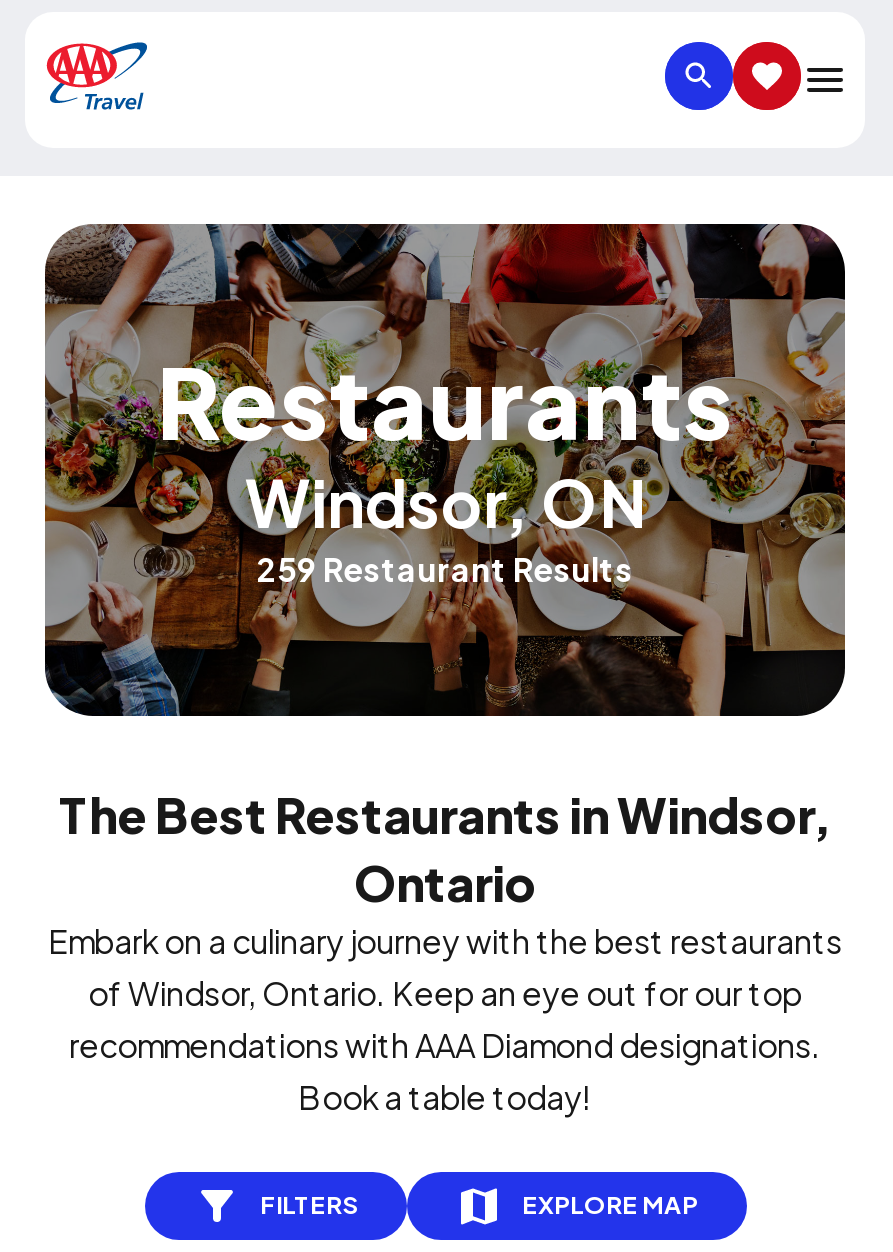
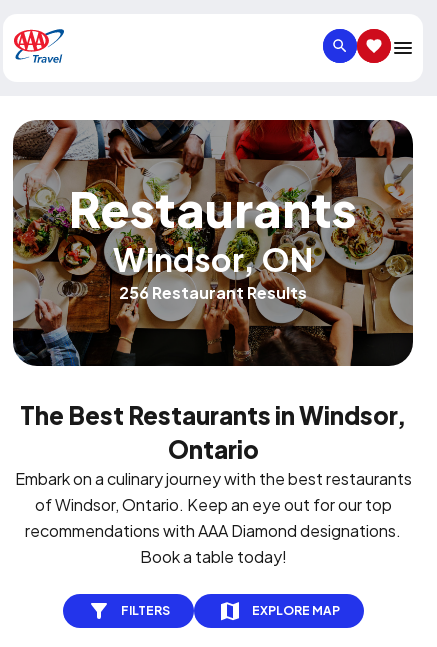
- 259 Restaurant Results
+ 256 Restaurant Results
